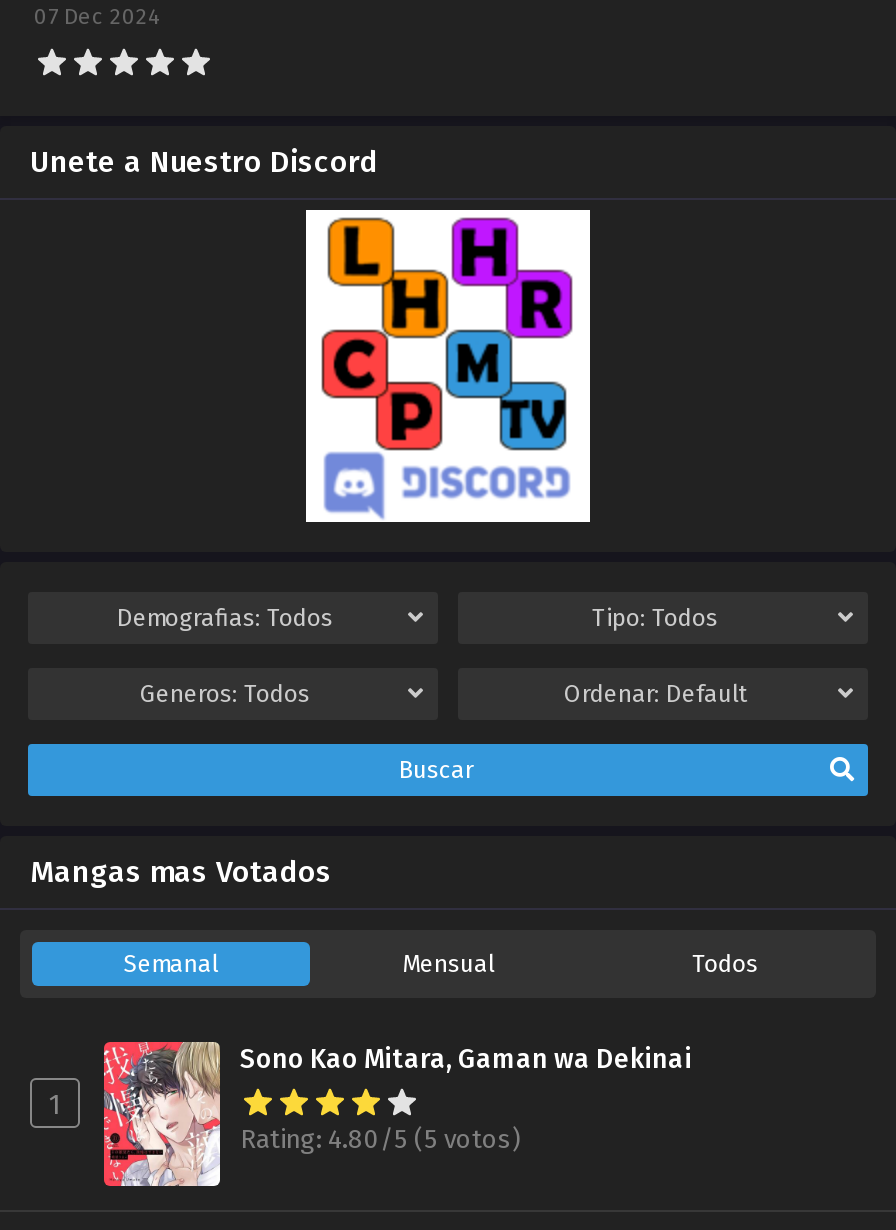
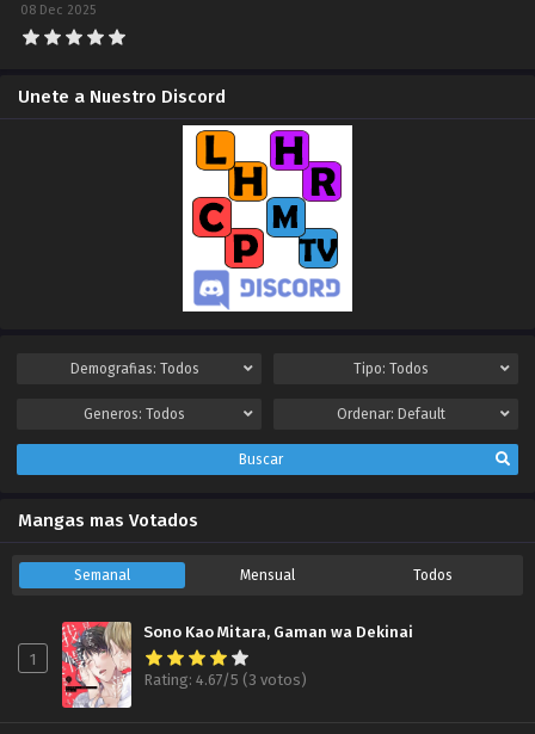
- 07 Dec 2024
+ 08 Dec 2025

- Rating: 4.80/5 (5 votos)
+ Rating: 4.67/5 (3 votos)
